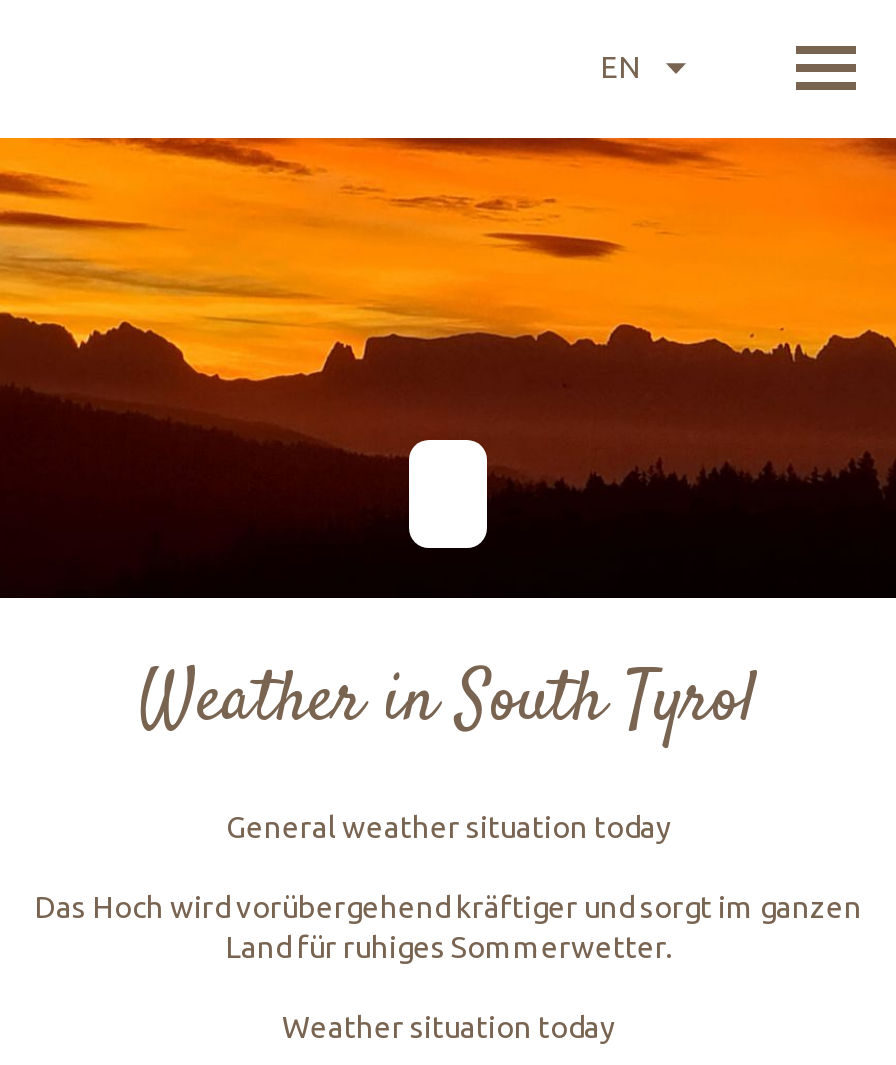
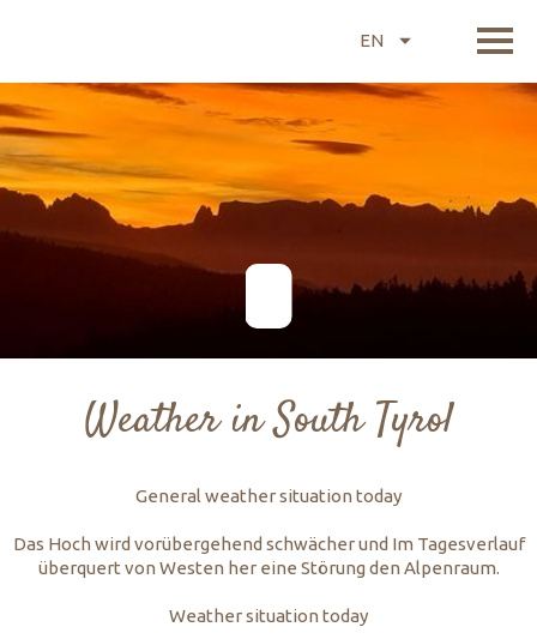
- Das Hoch wird vorübergehend kräftiger und sorgt im ganzen
- Land für ruhiges Sommerwetter.
+ Das Hoch wird vorübergehend schwächer und Im Tagesverlauf
+ überquert von Westen her eine Störung den Alpenraum.
